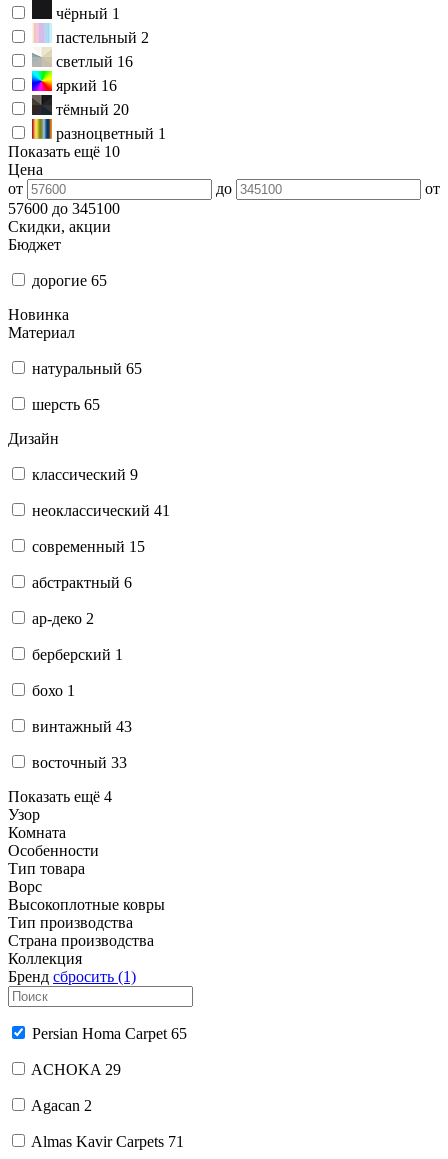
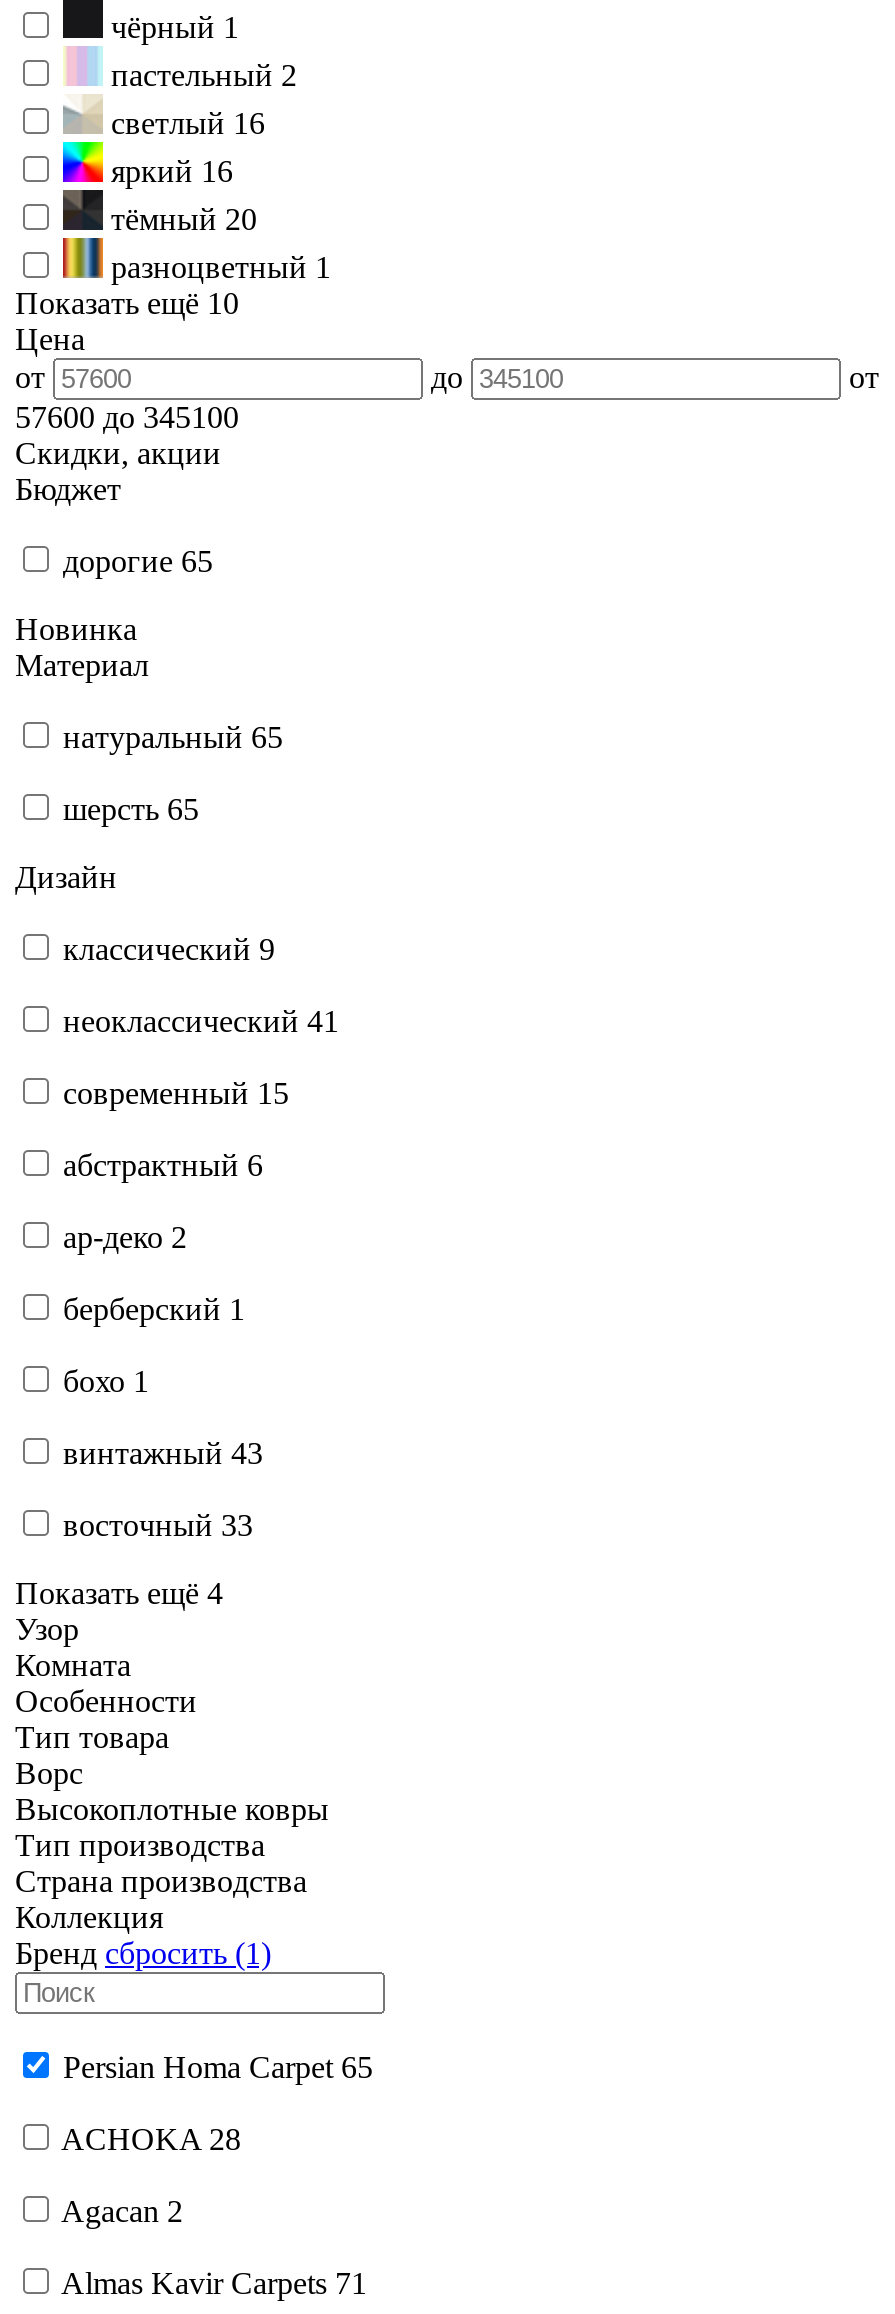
- ACHOKA 29
+ ACHOKA 28
